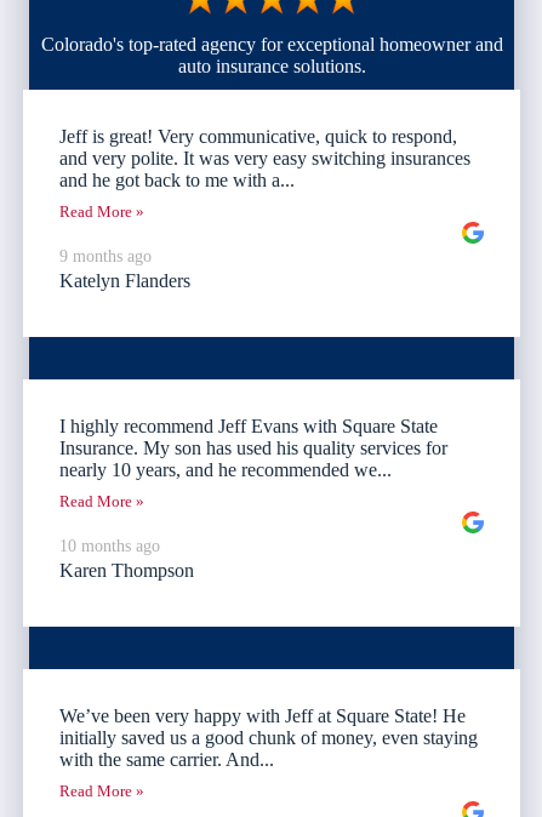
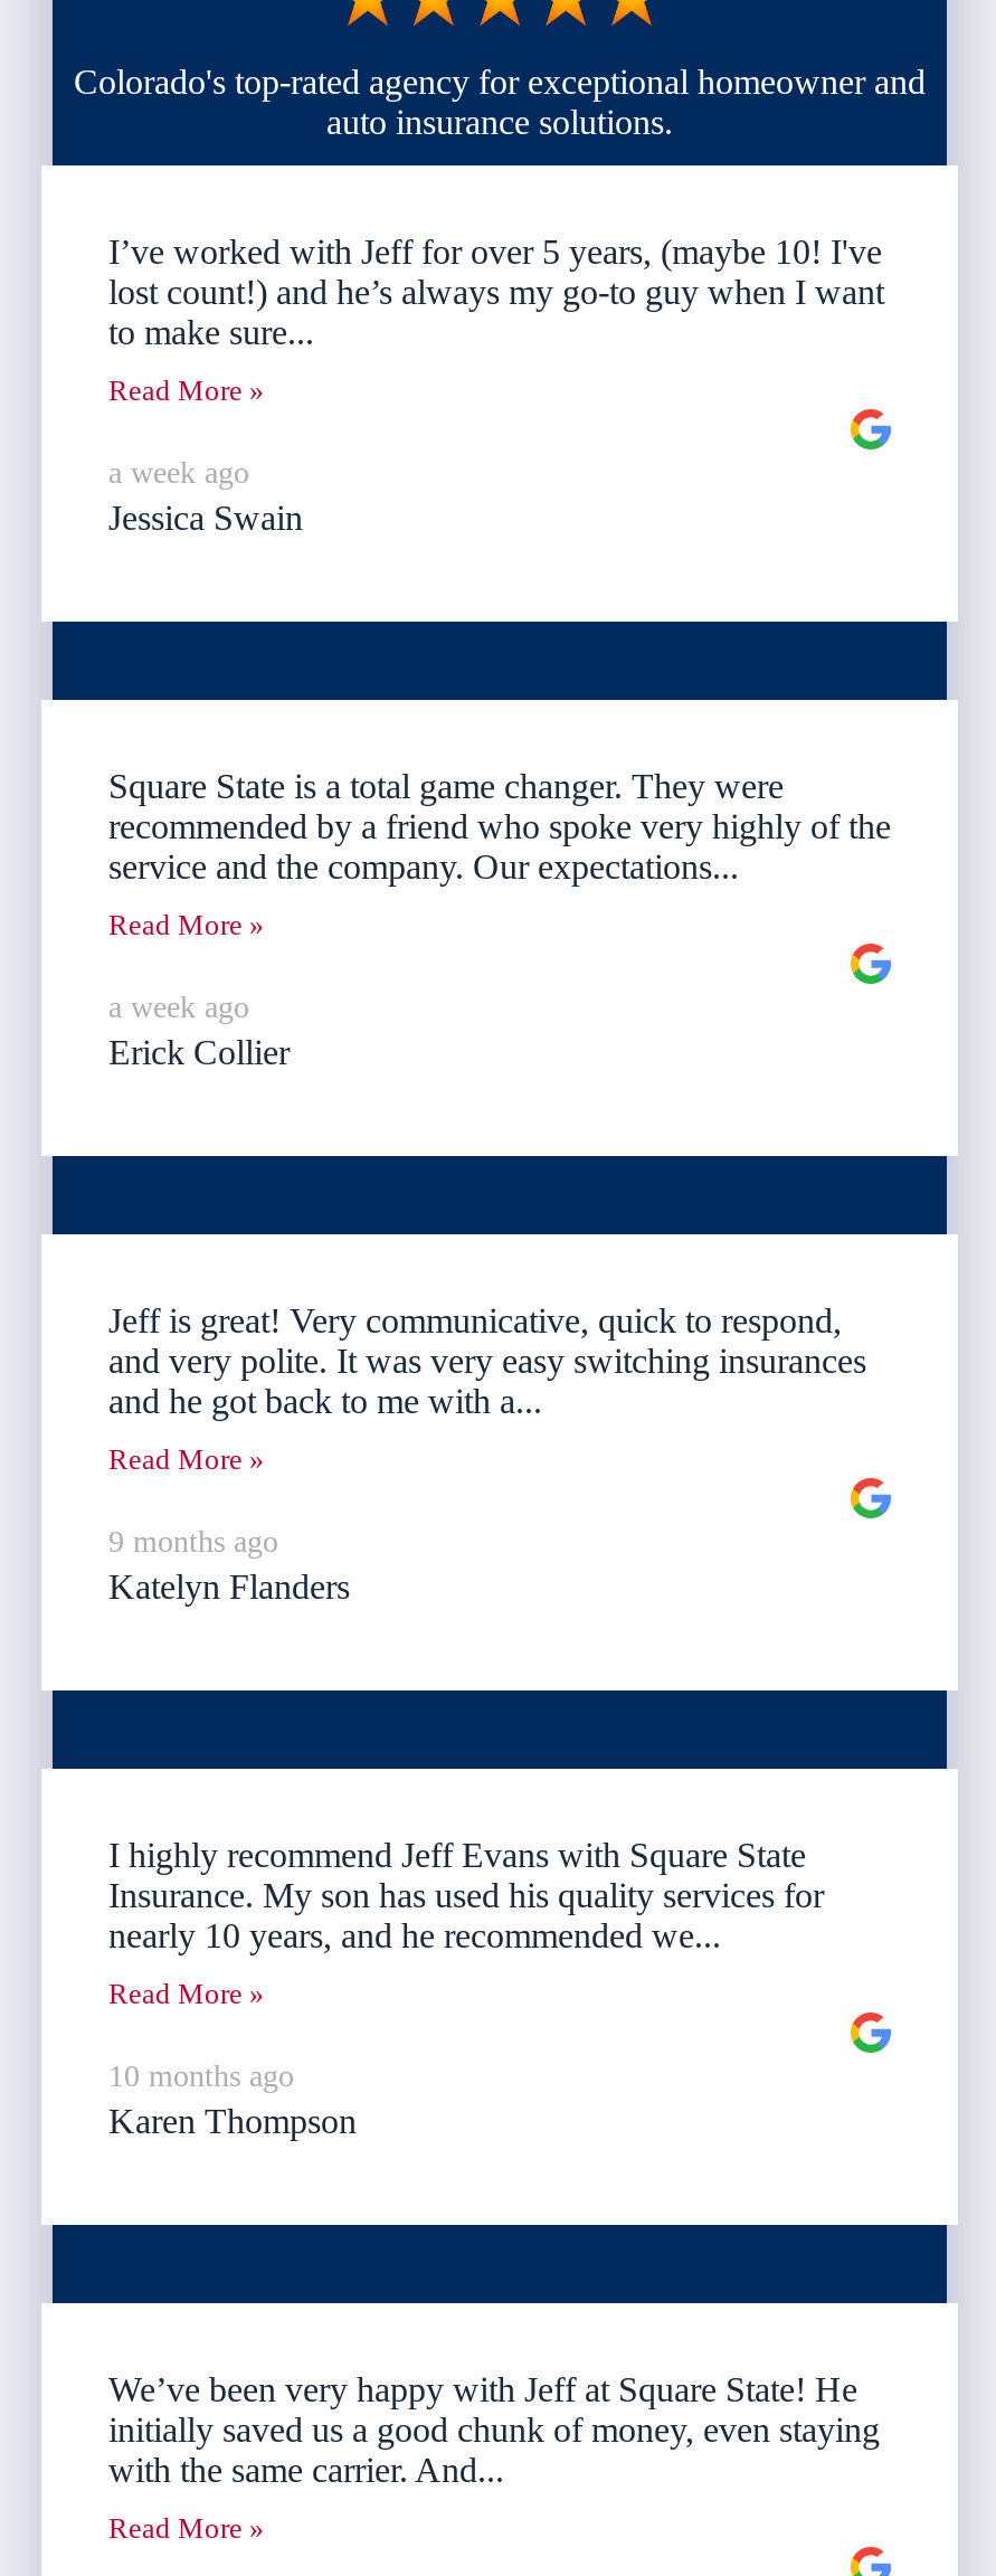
+ I’ve worked with Jeff for over 5 years, (maybe 10! I've
+ lost count!) and he’s always my go-to guy when I want
+ to make sure...
+ Read More »
+ a week ago
+ Jessica Swain

+ Square State is a total game changer. They were
+ recommended by a friend who spoke very highly of the
+ service and the company. Our expectations...
+ Read More »
+ a week ago
+ Erick Collier
